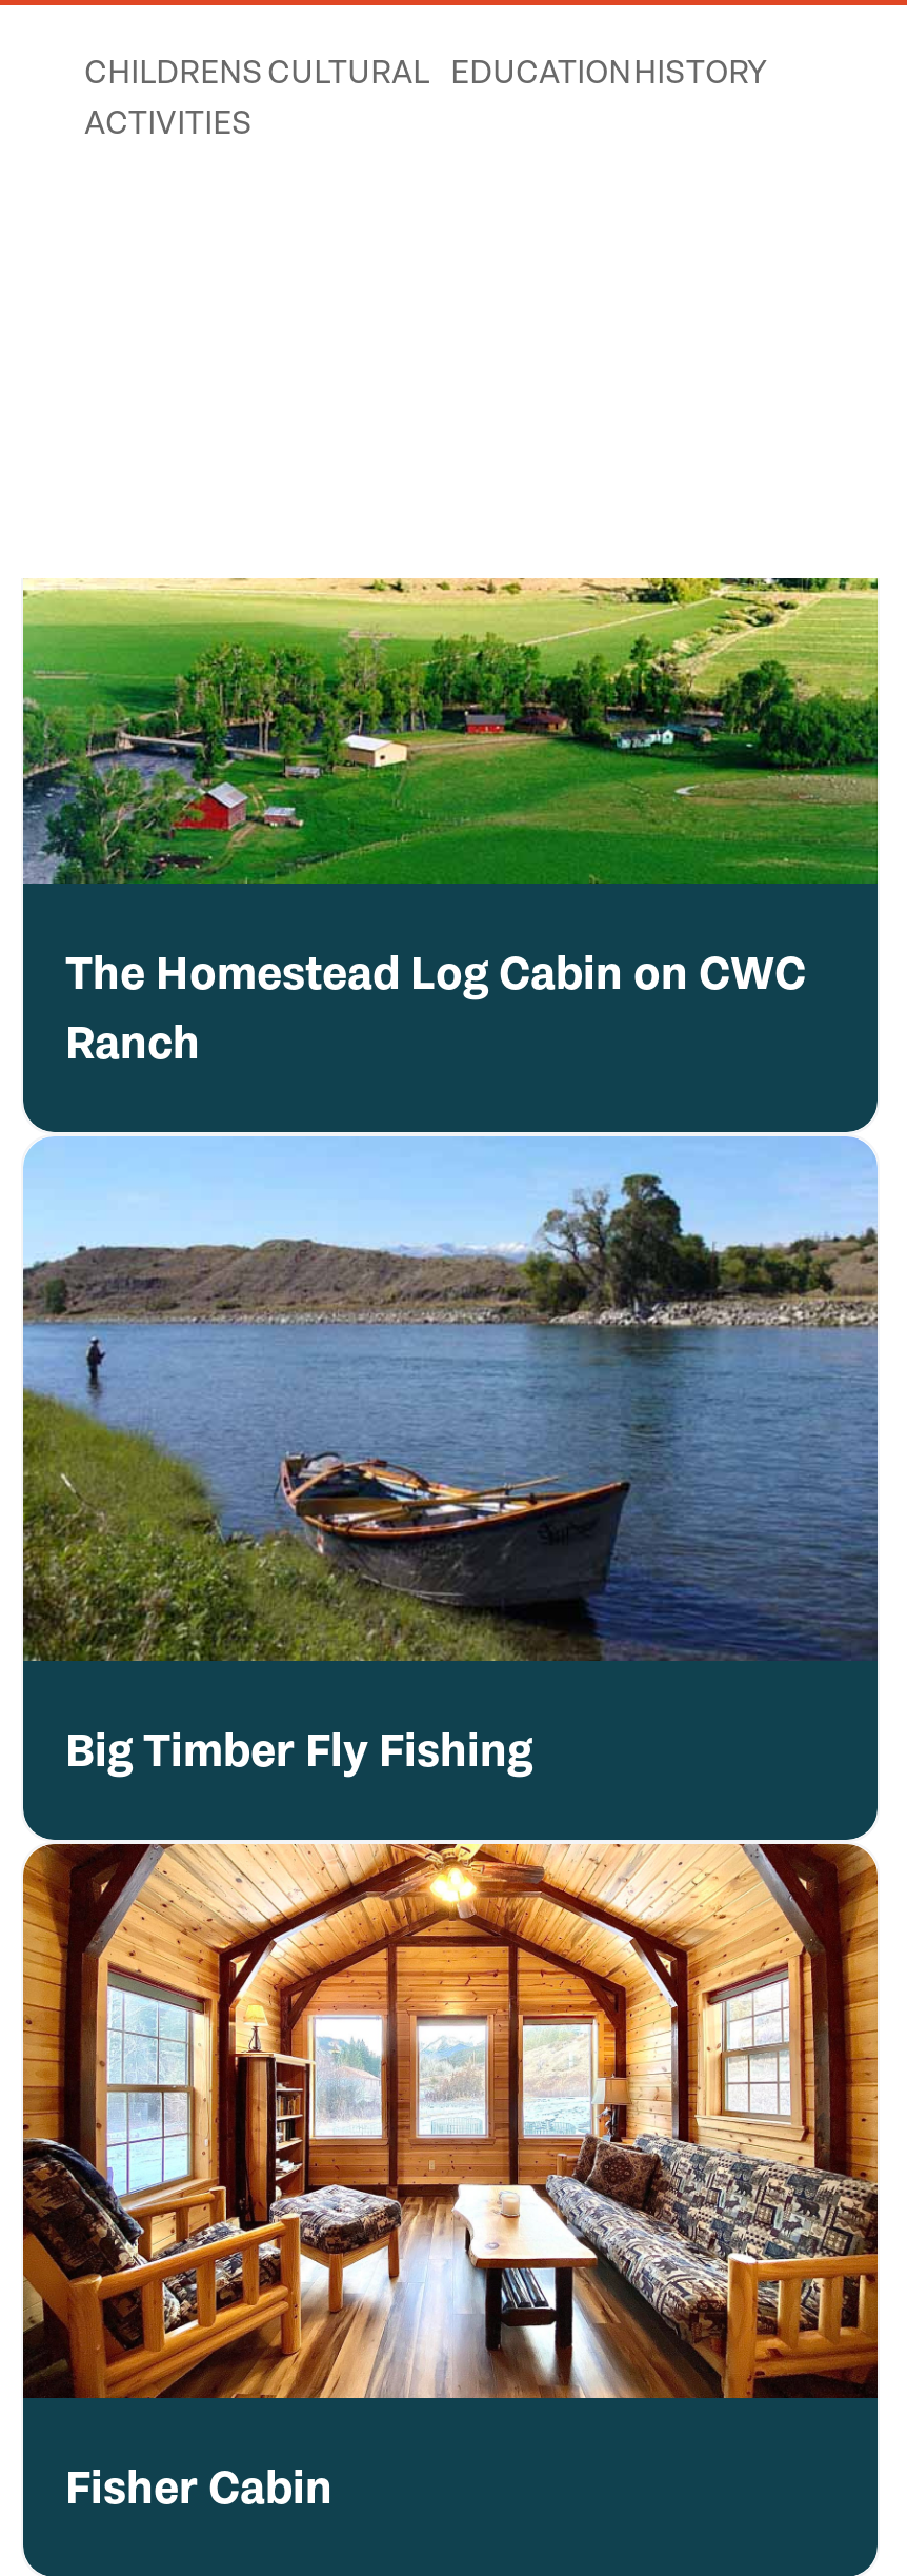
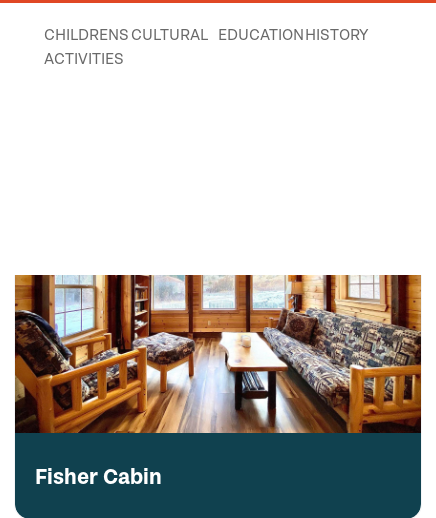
- [image]
- The Homestead Log Cabin on CWC
- Ranch

- [image]
- Big Timber Fly Fishing
